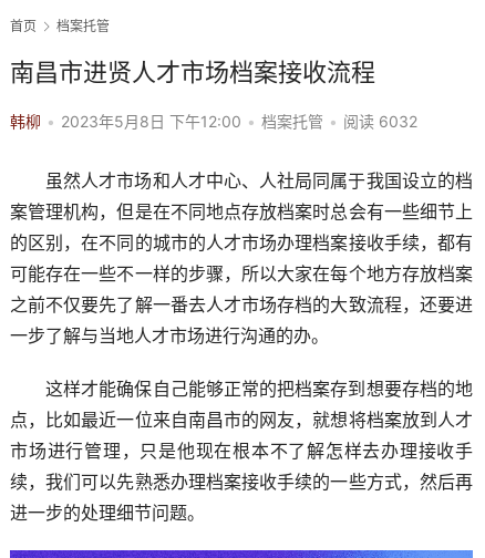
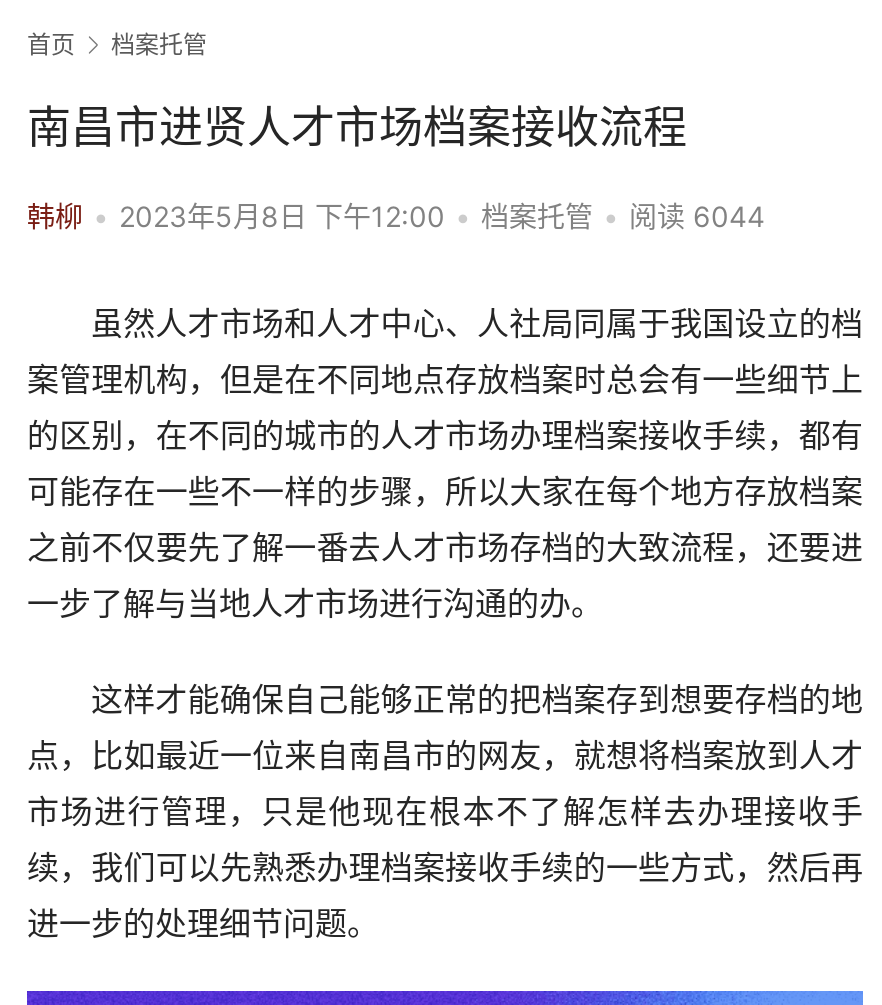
- 韩柳 • 2023年5月8日 下午12:00 • 档案托管 • 阅读 6032
+ 韩柳 • 2023年5月8日 下午12:00 • 档案托管 • 阅读 6044
